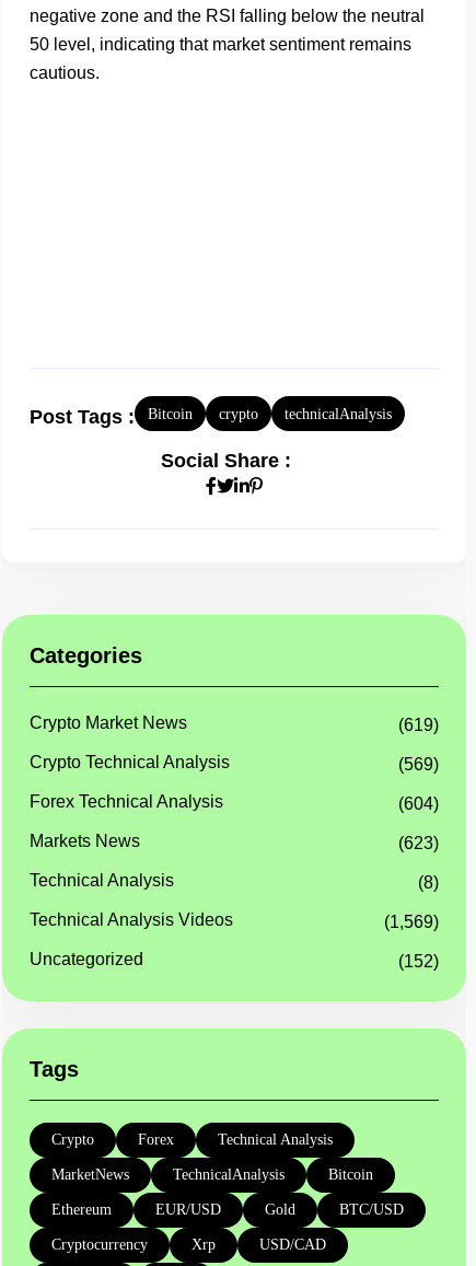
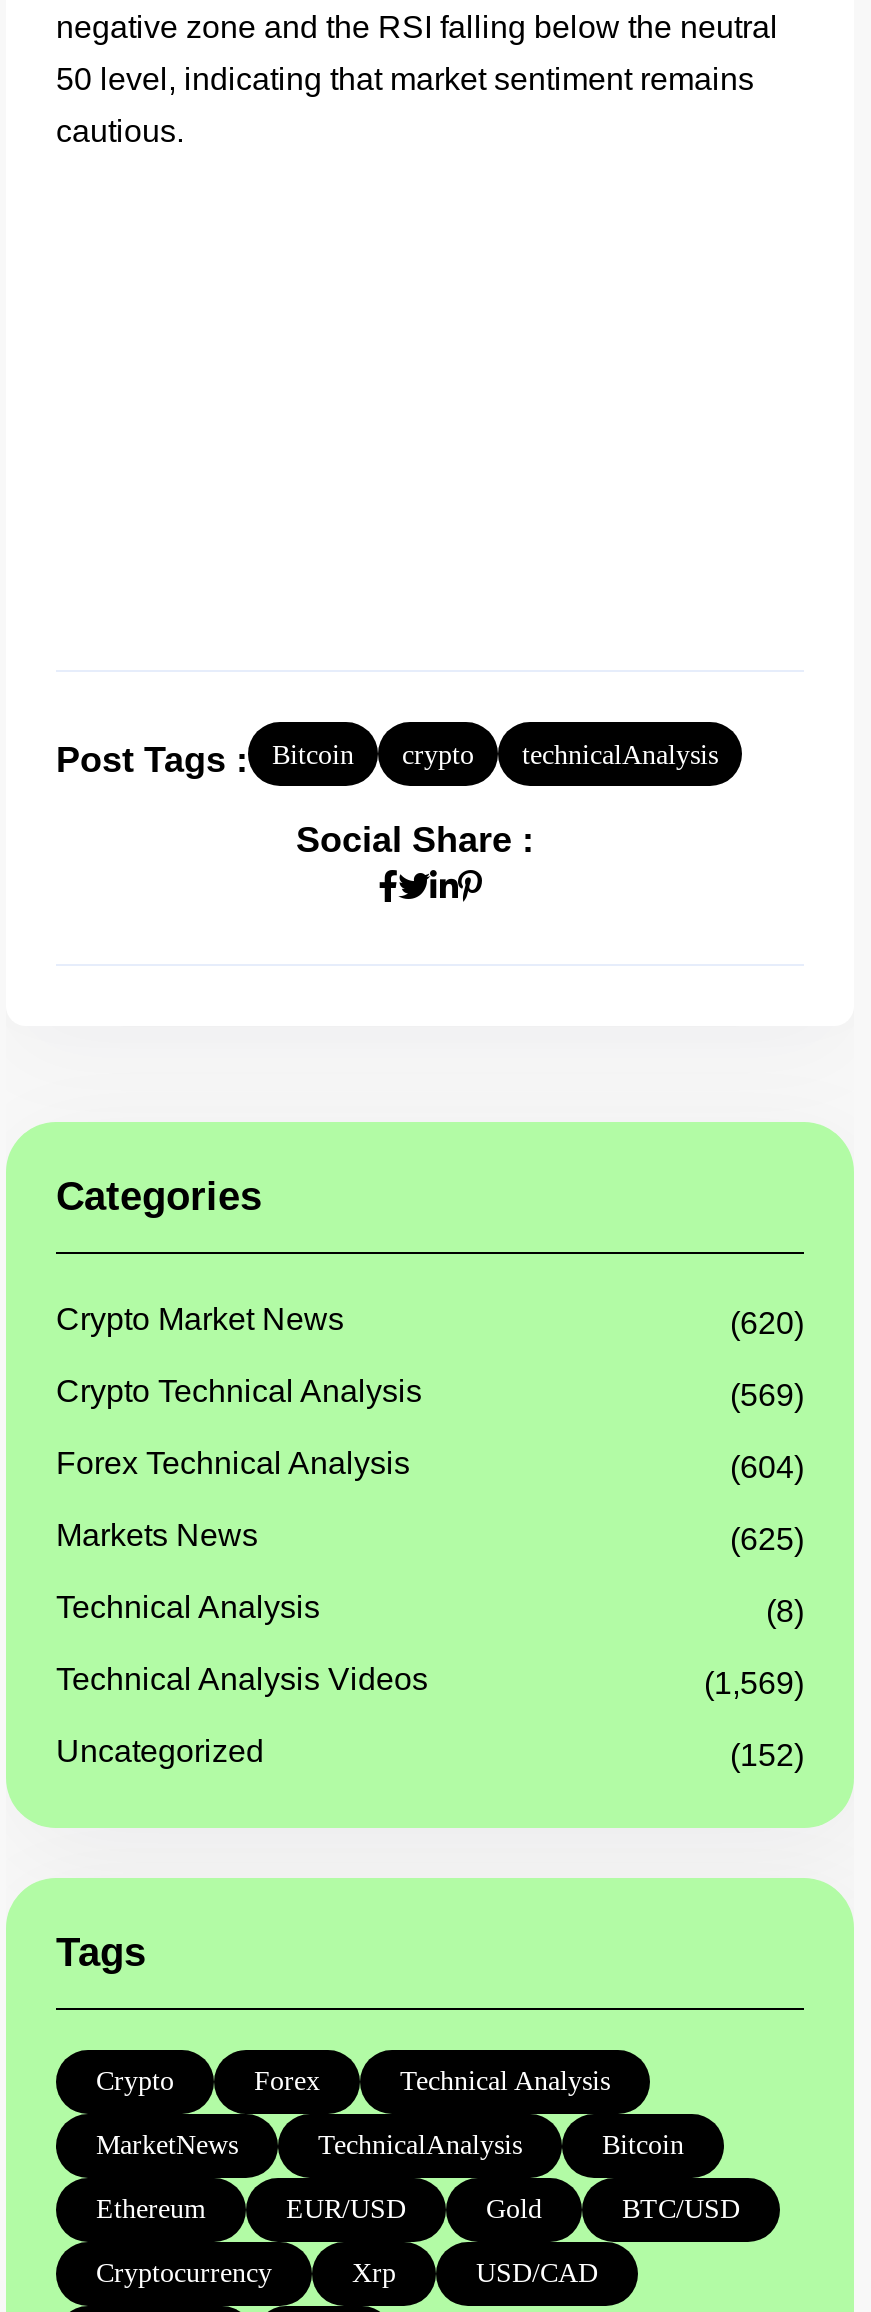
- (619)
+ (620)

- (623)
+ (625)
